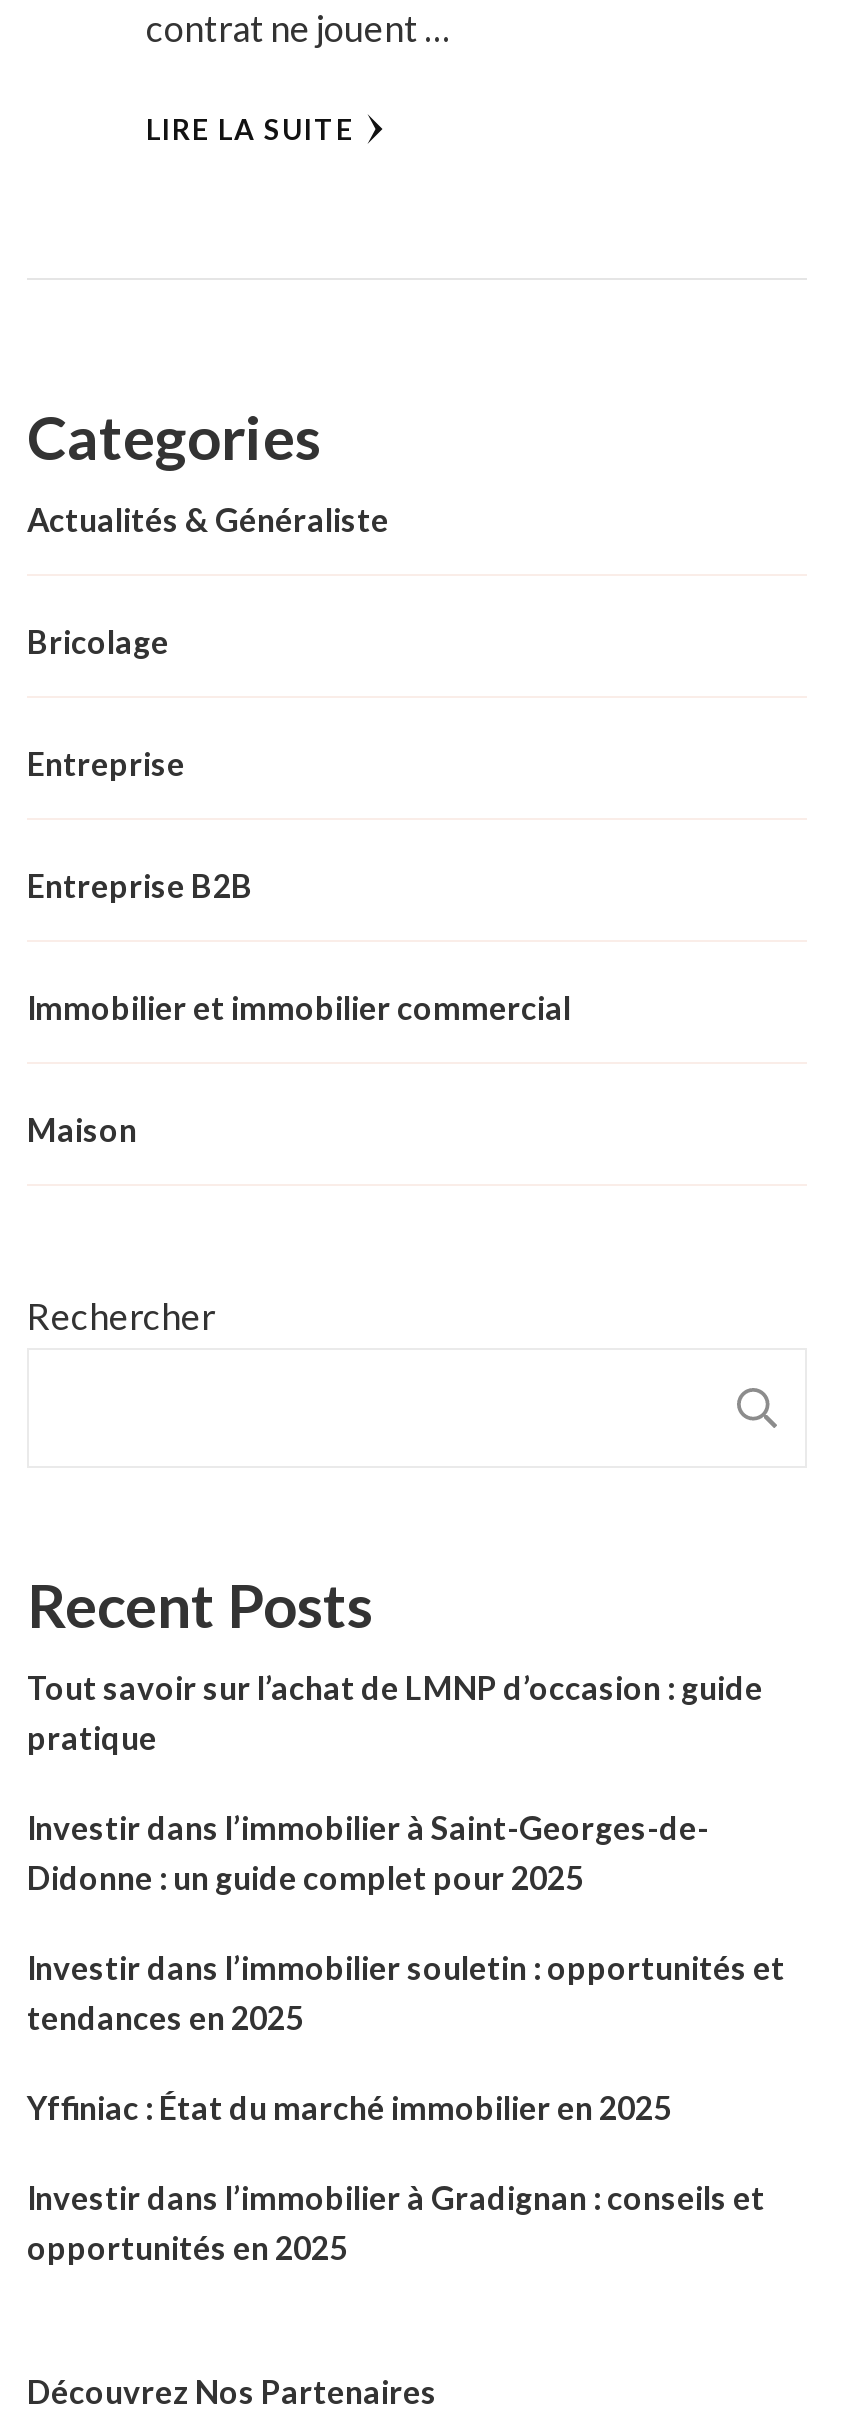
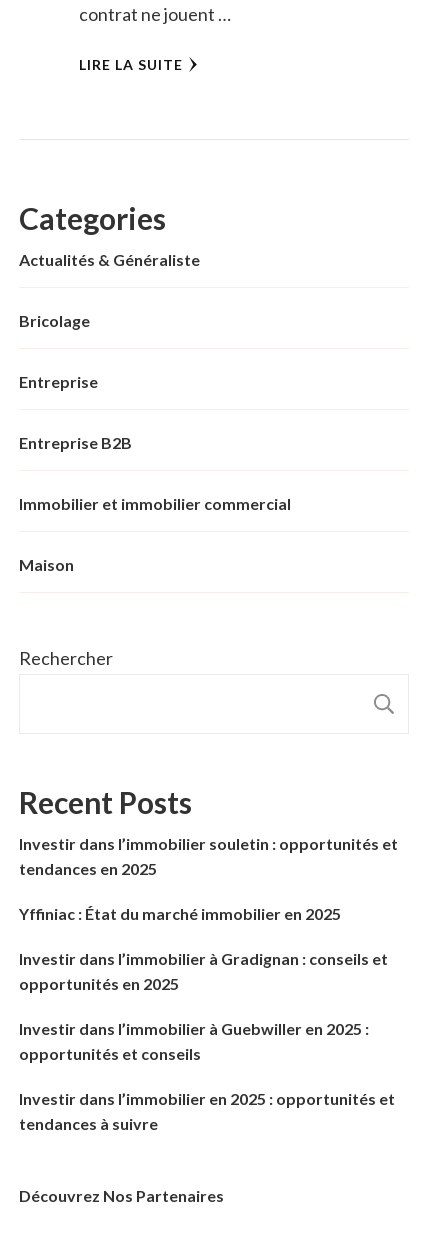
- Tout savoir sur l’achat de LMNP d’occasion : guide
- pratique
- Investir dans l’immobilier à Saint-Georges-de-
- Didonne : un guide complet pour 2025

moved up: Investir dans l’immobilier souletin : opportunités et | tendances en 2025 | Yffiniac : État du marché immobilier en 2025 | Investir dans l’immobilier à Gradignan : conseils et | opportunités en 2025

+ Investir dans l’immobilier à Guebwiller en 2025 :
+ opportunités et conseils
+ Investir dans l’immobilier en 2025 : opportunités et
+ tendances à suivre
